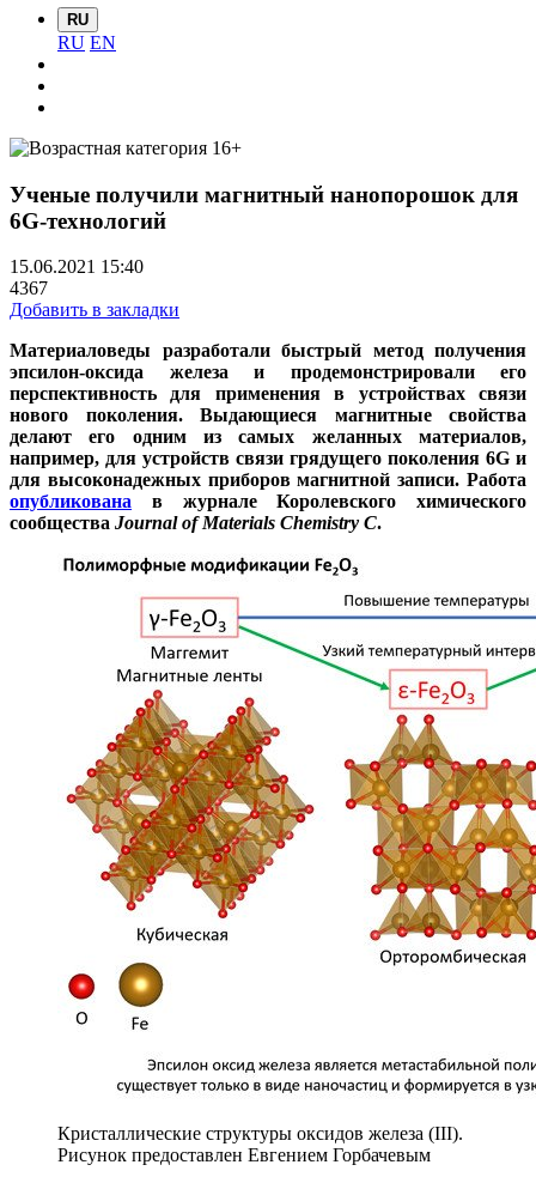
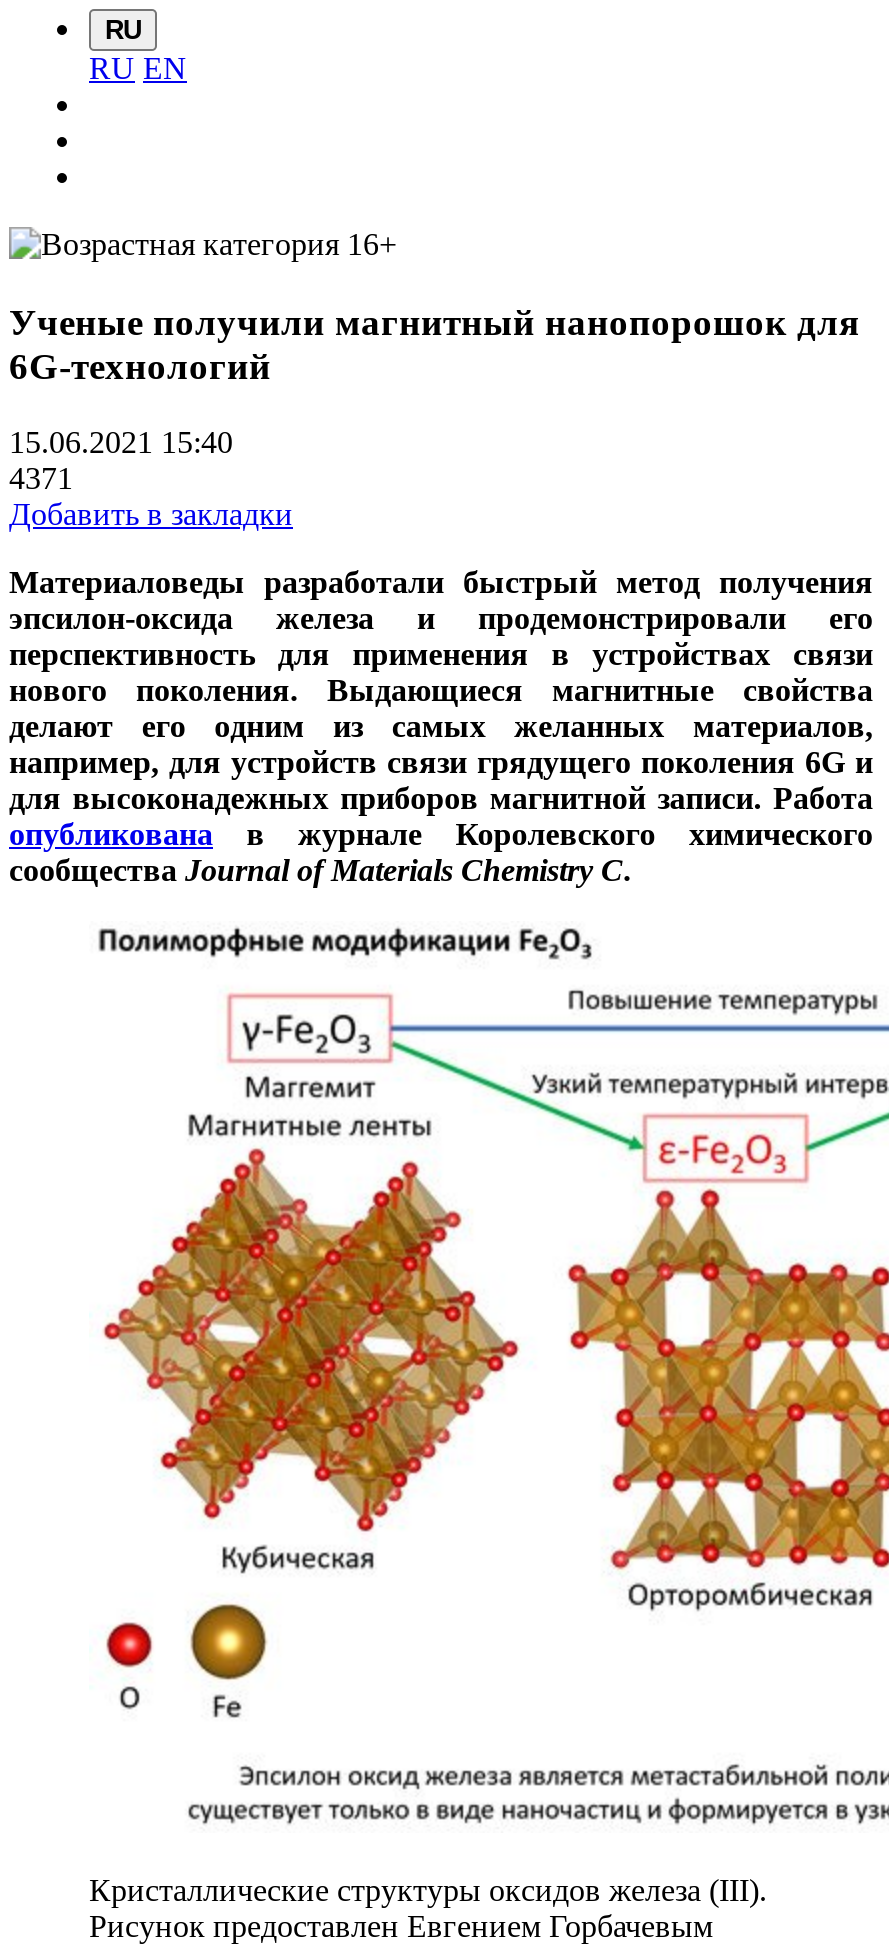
- 4367
+ 4371
